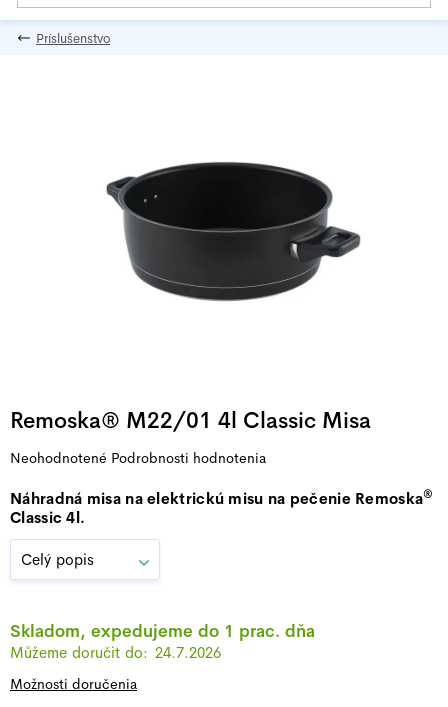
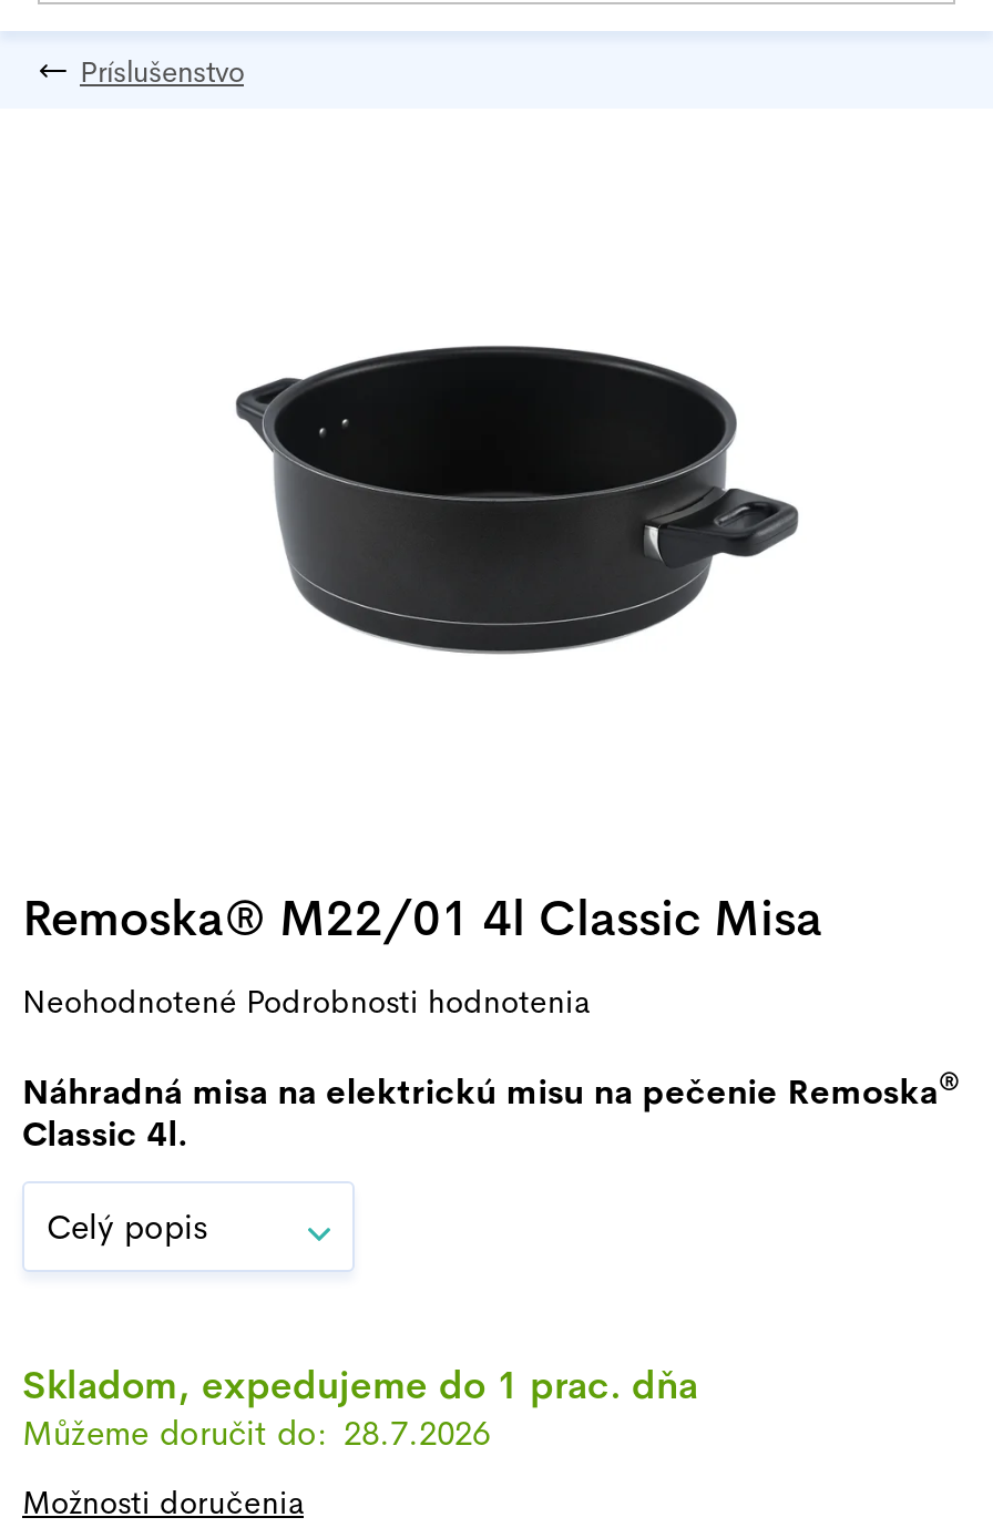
- 24.7.2026
+ 28.7.2026
